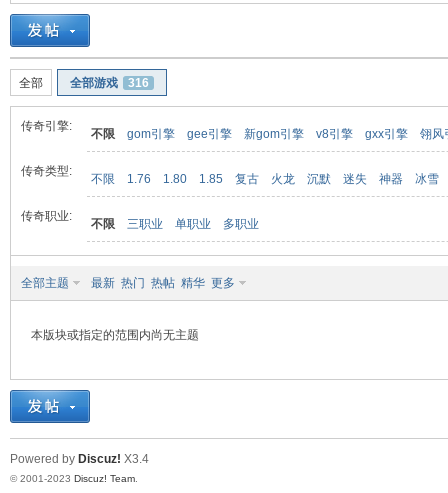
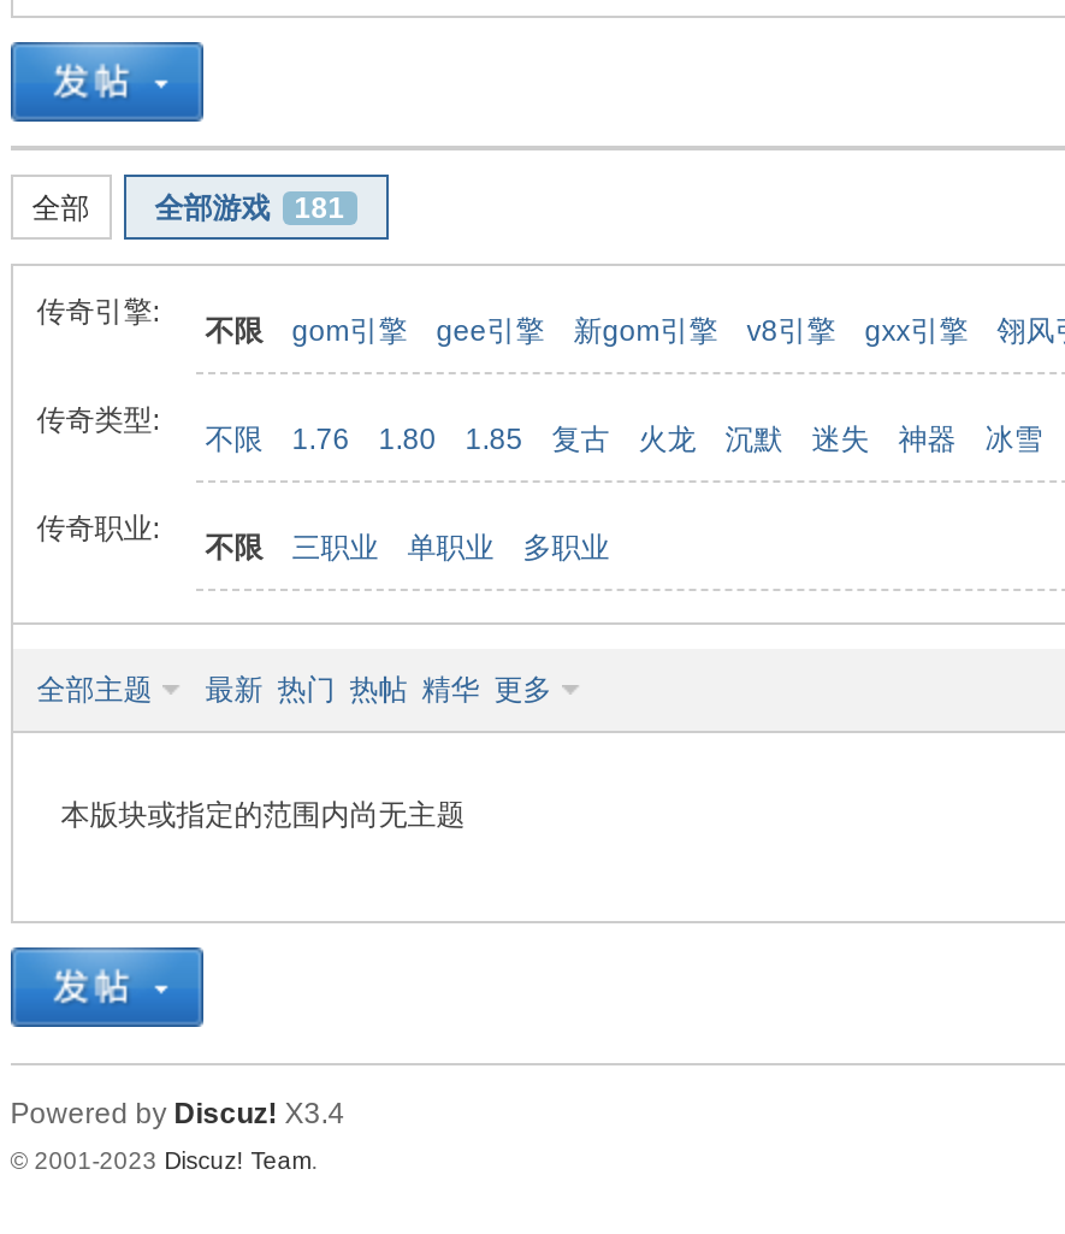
- 全部 全部游戏 316
+ 全部 全部游戏 181
